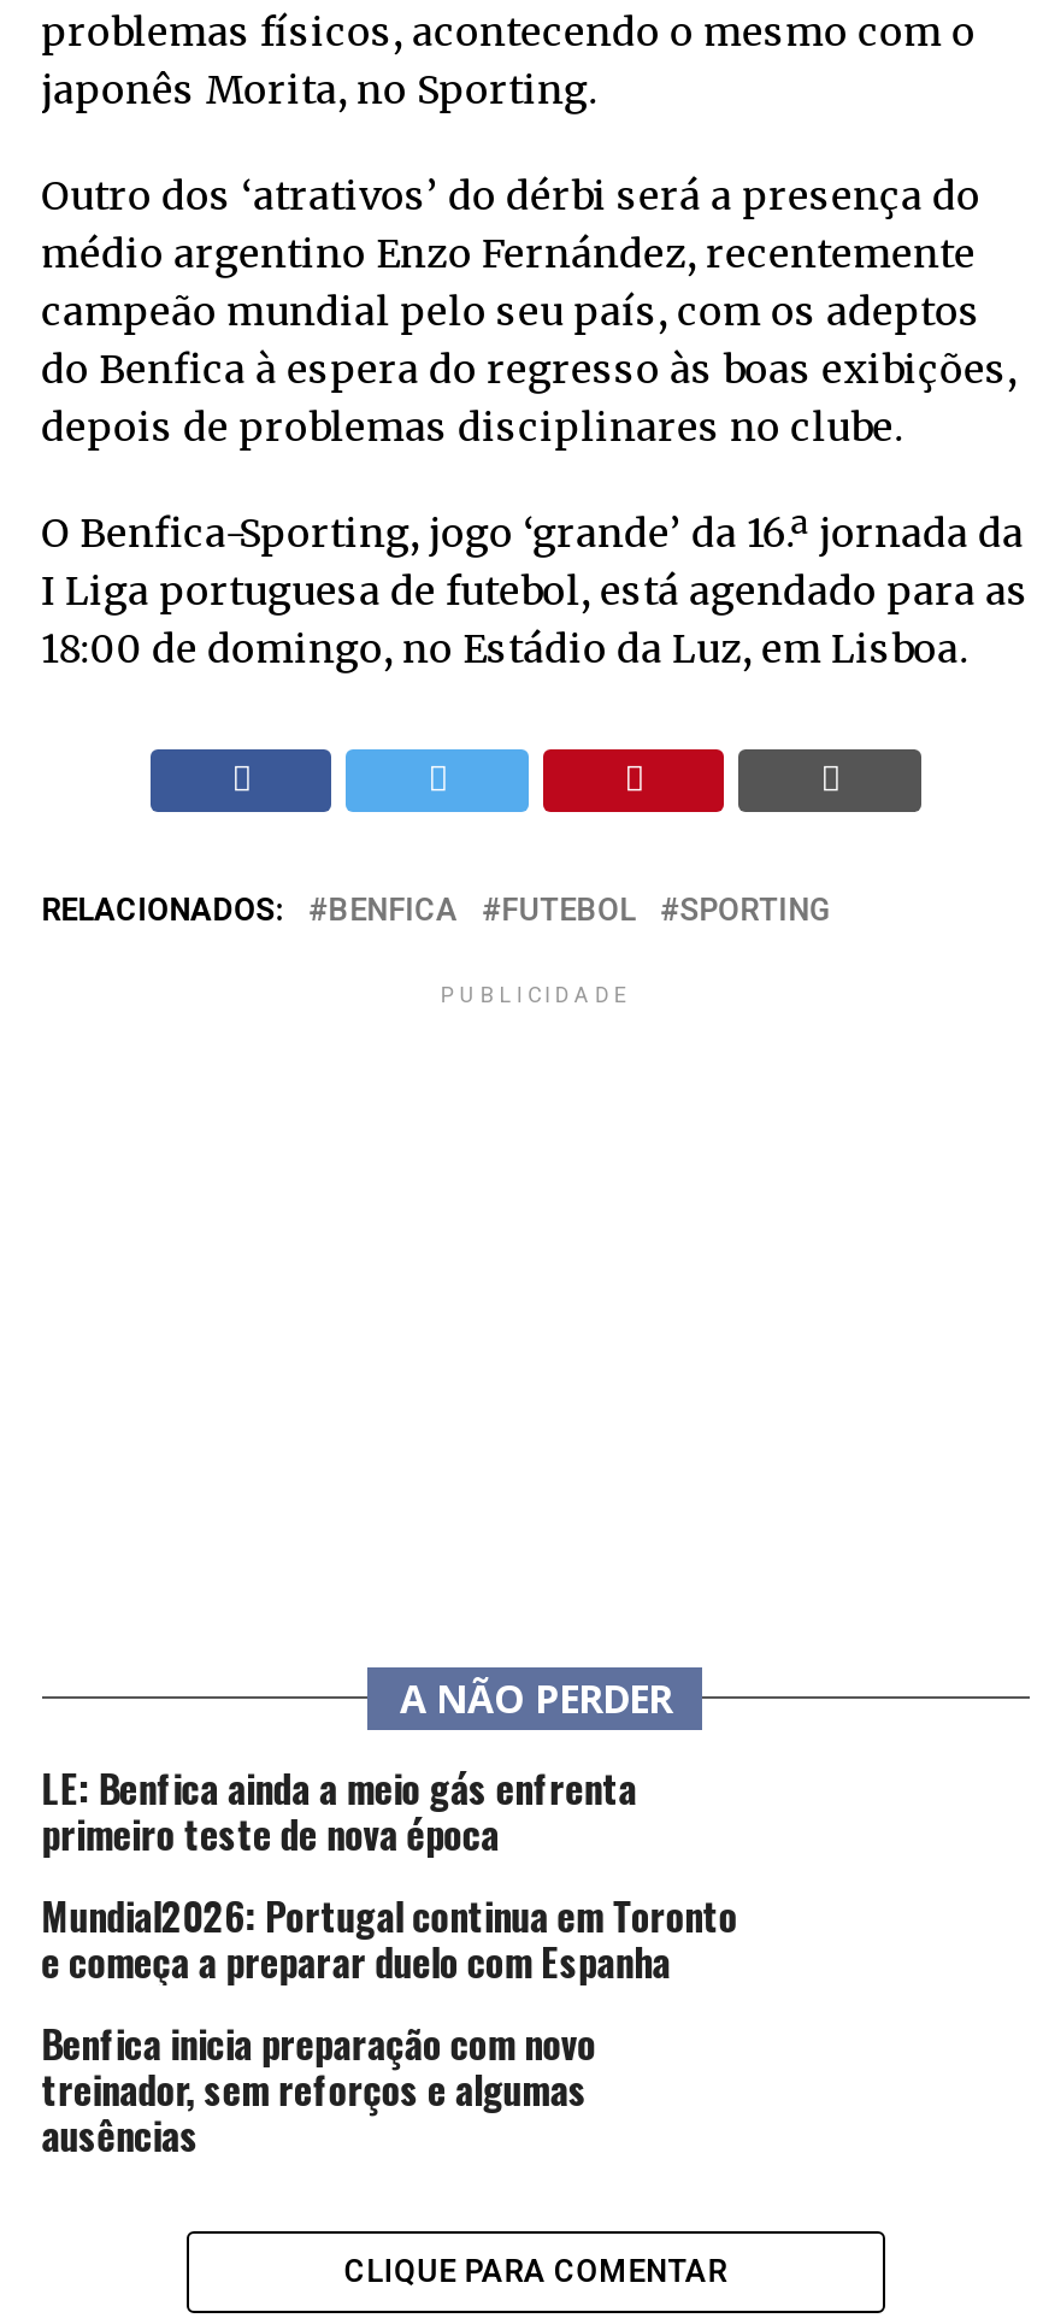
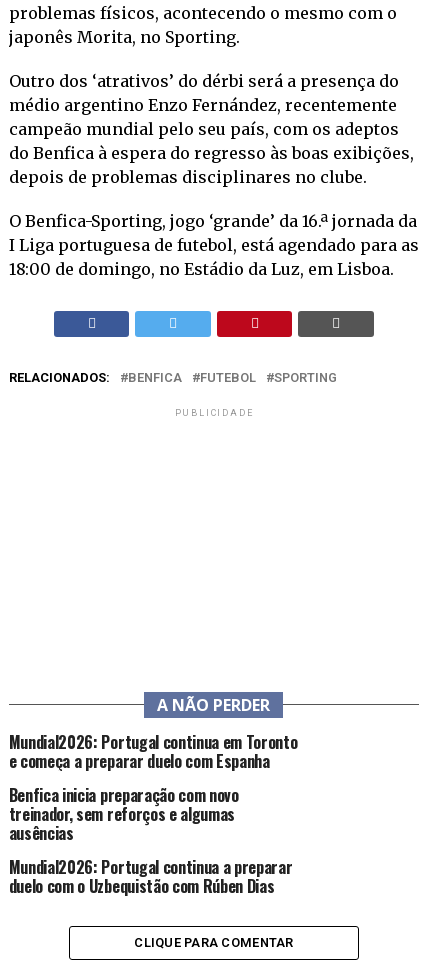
- LE: Benfica ainda a meio gás enfrenta
- primeiro teste de nova época

moved up: Mundial2026: Portugal continua em Toronto | e começa a preparar duelo com Espanha | Benfica inicia preparação com novo | treinador, sem reforços e algumas | ausências

+ Mundial2026: Portugal continua a preparar
+ duelo com o Uzbequistão com Rúben Dias
